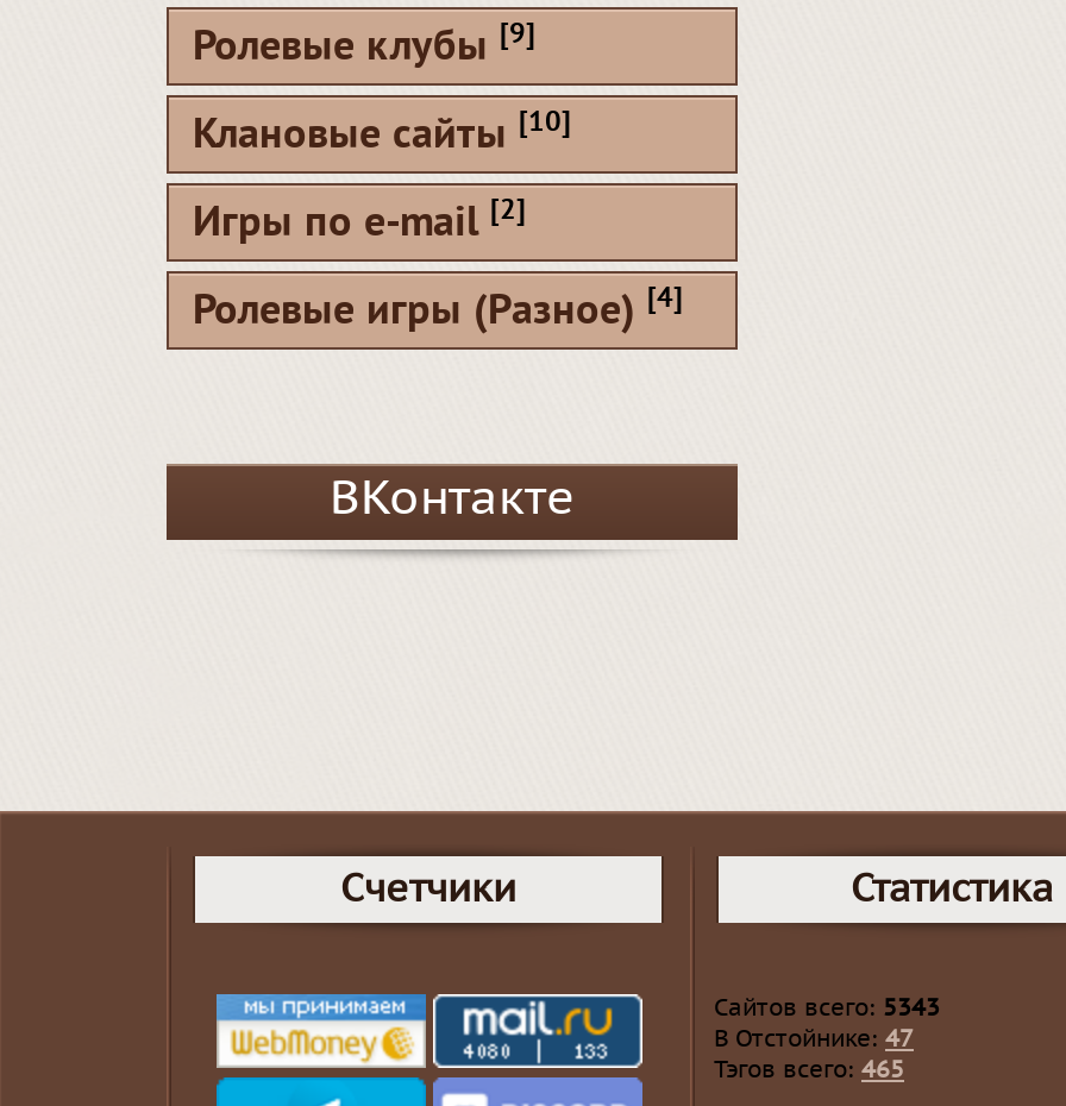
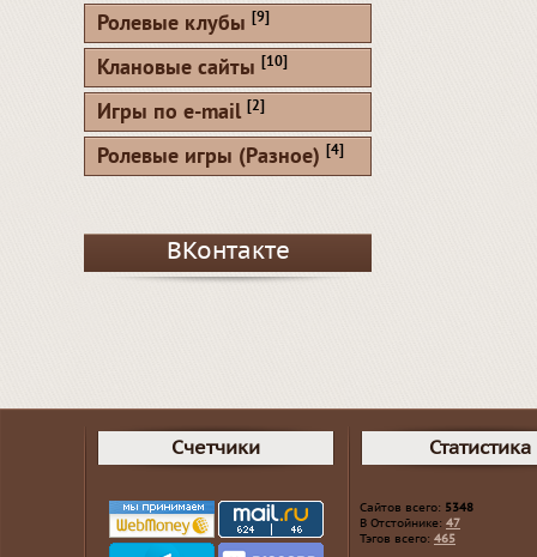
- Сайтов всего: 5343
+ Сайтов всего: 5348
